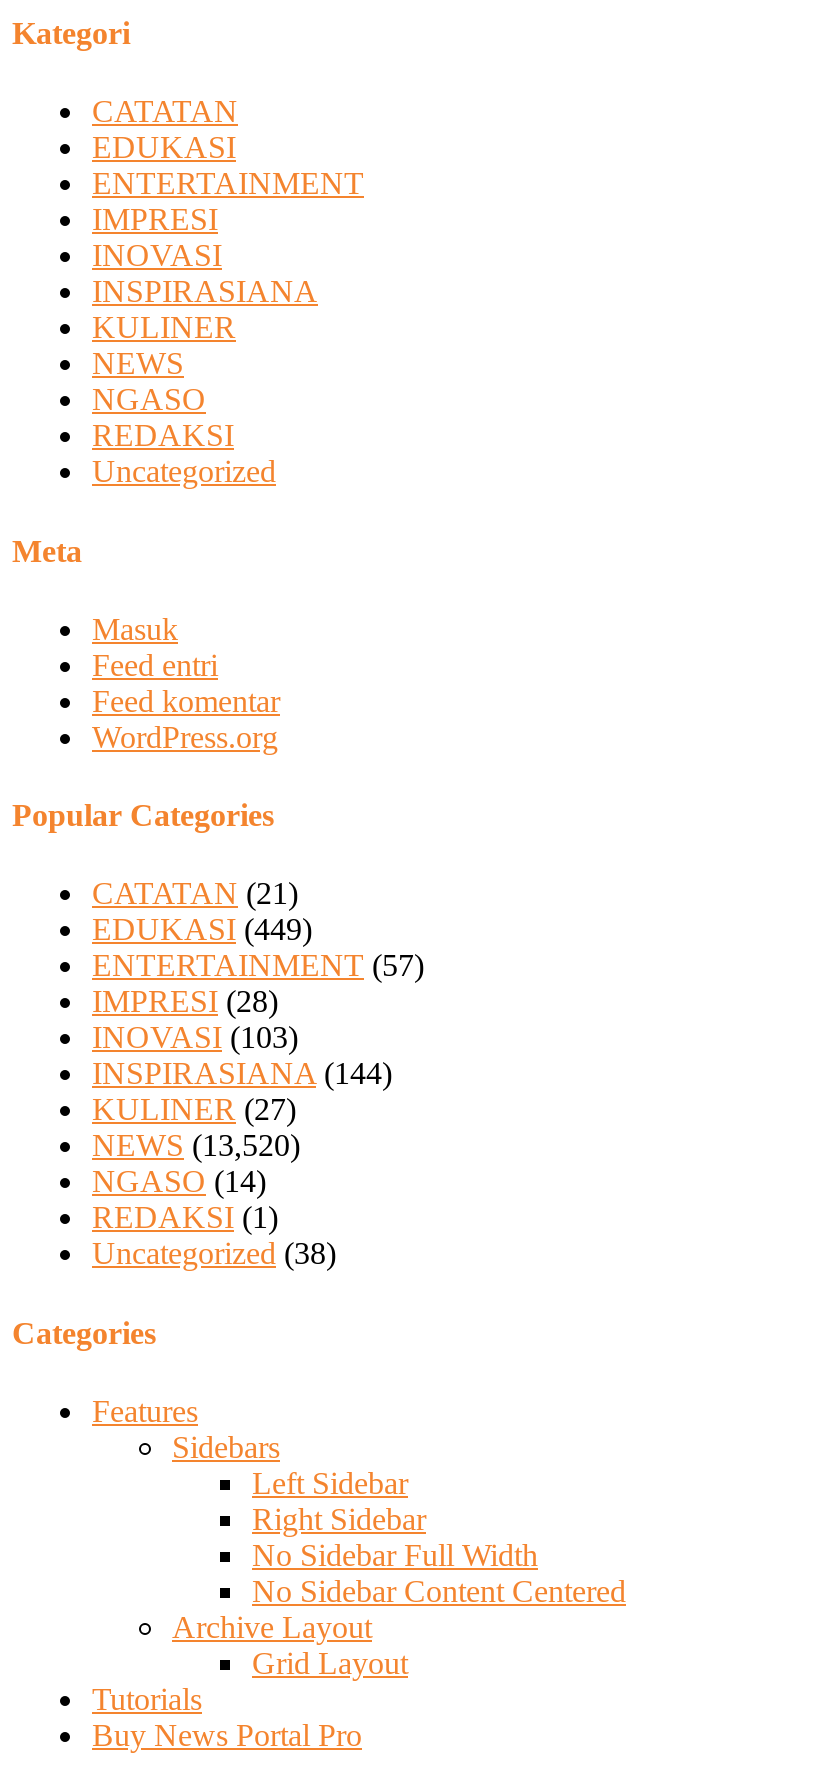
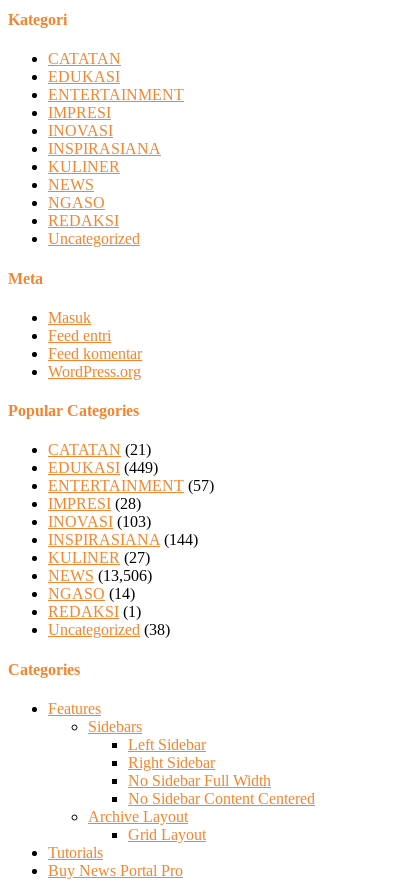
- NEWS (13,520)
+ NEWS (13,506)
